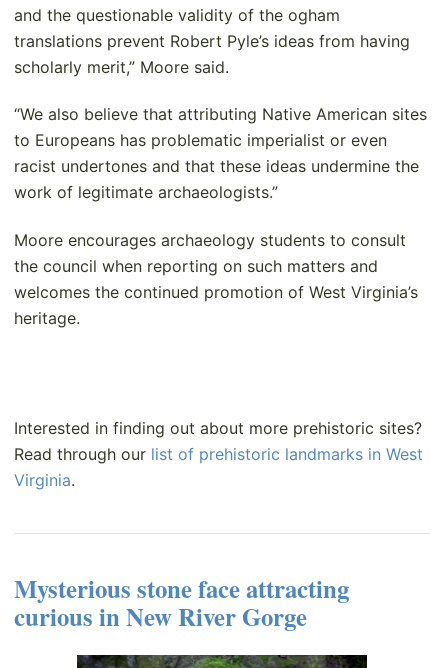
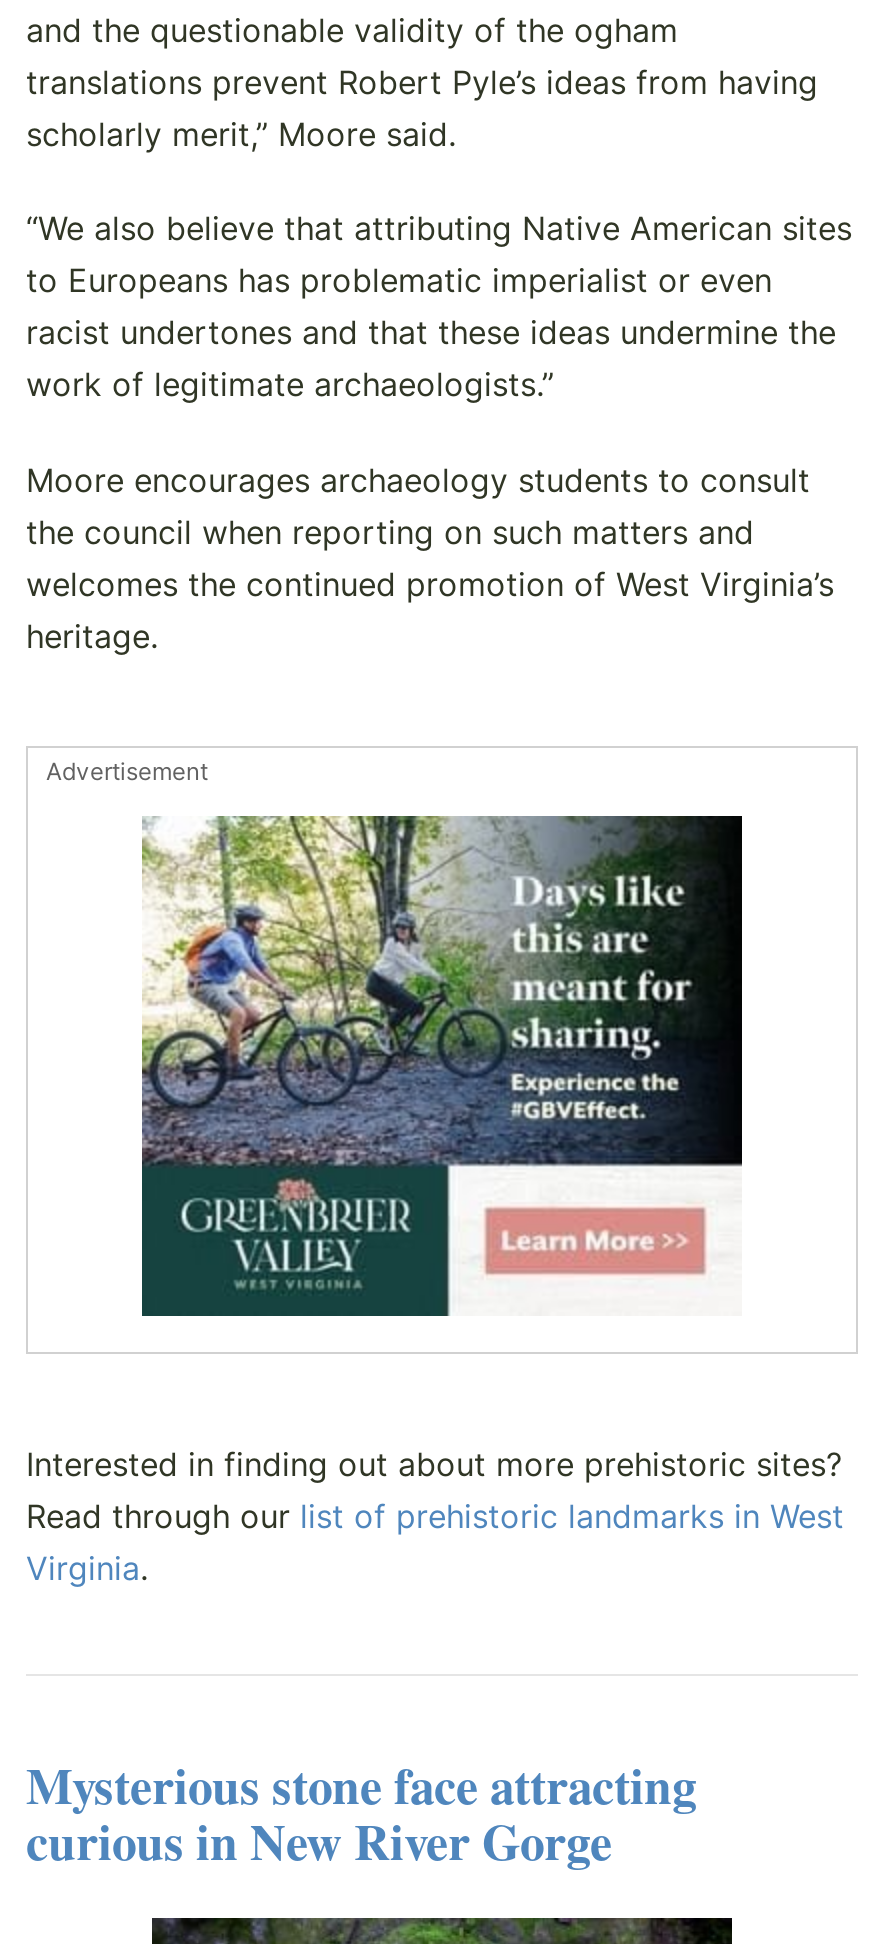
+ Advertisement

+ [image]
